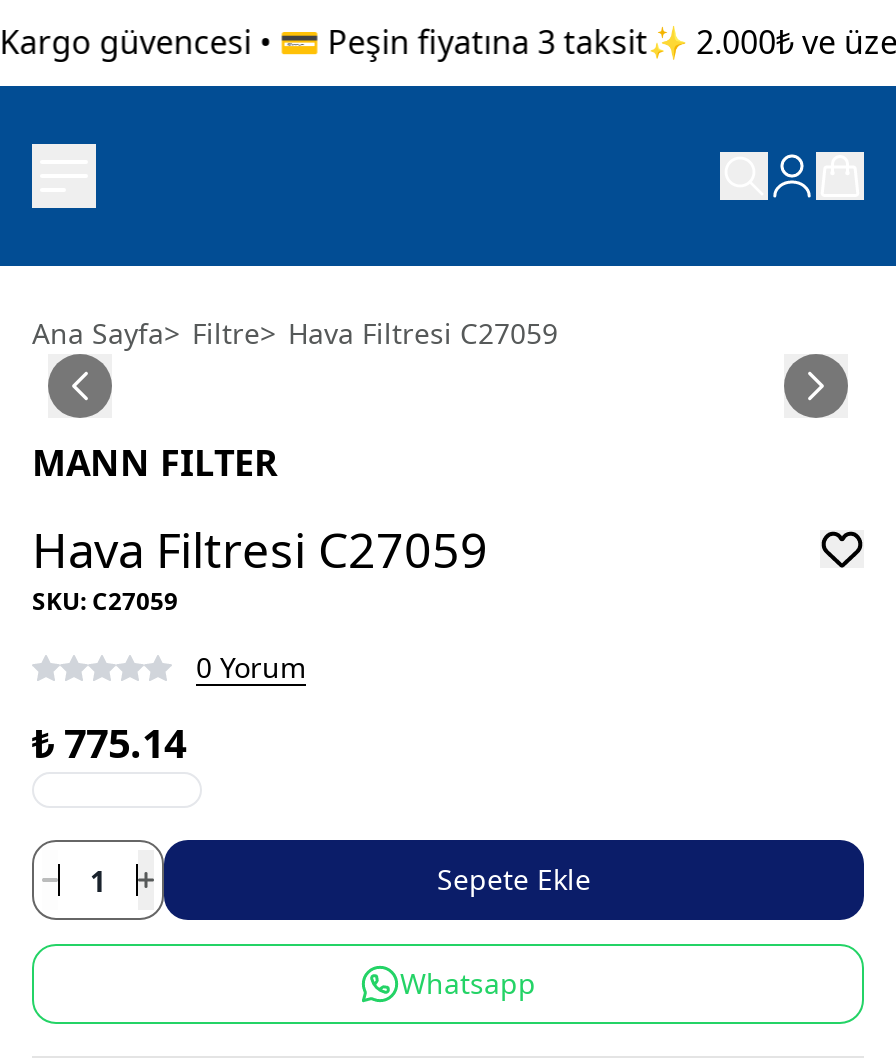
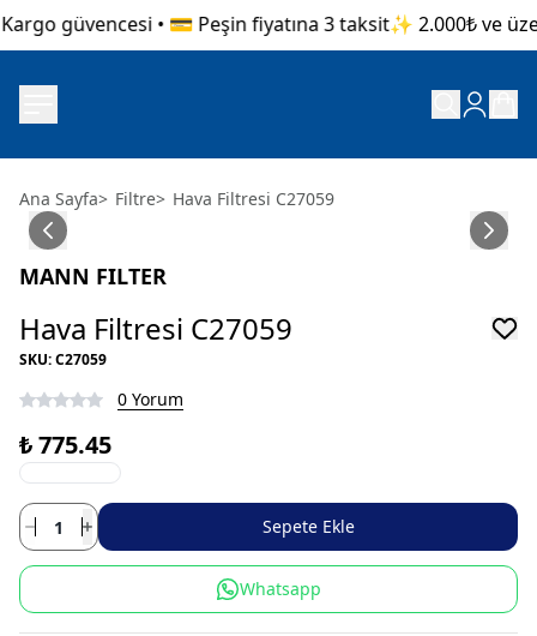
- ₺ 775.14
+ ₺ 775.45
